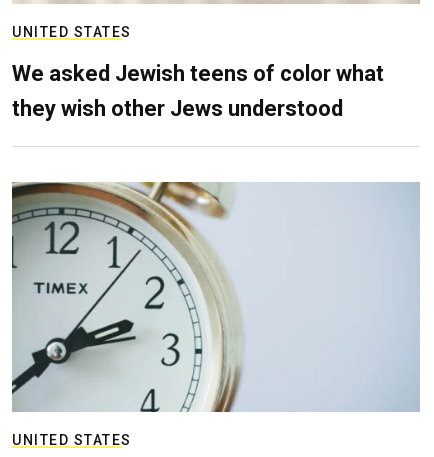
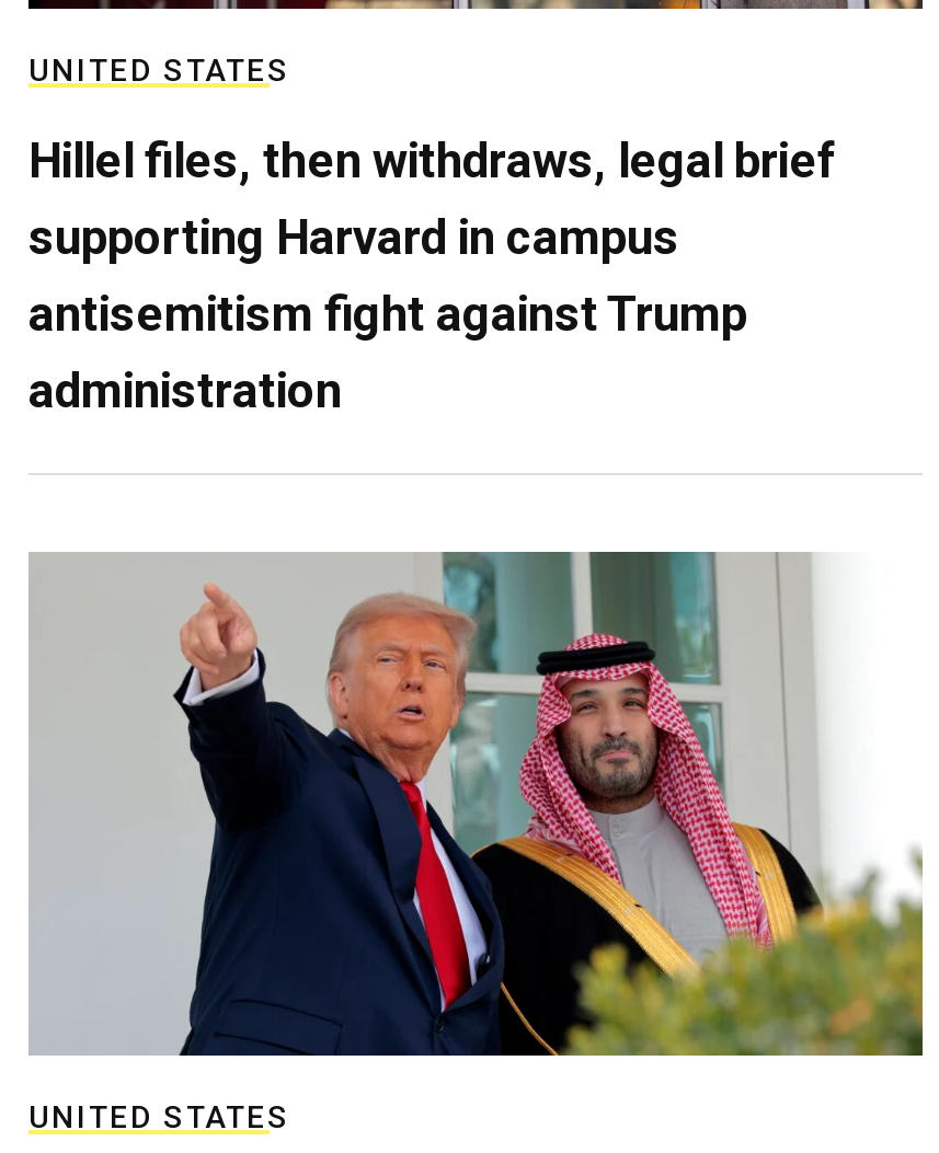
- We asked Jewish teens of color what
- they wish other Jews understood
+ Hillel files, then withdraws, legal brief
+ supporting Harvard in campus
+ antisemitism fight against Trump
+ administration

- [image]
+ [image]
